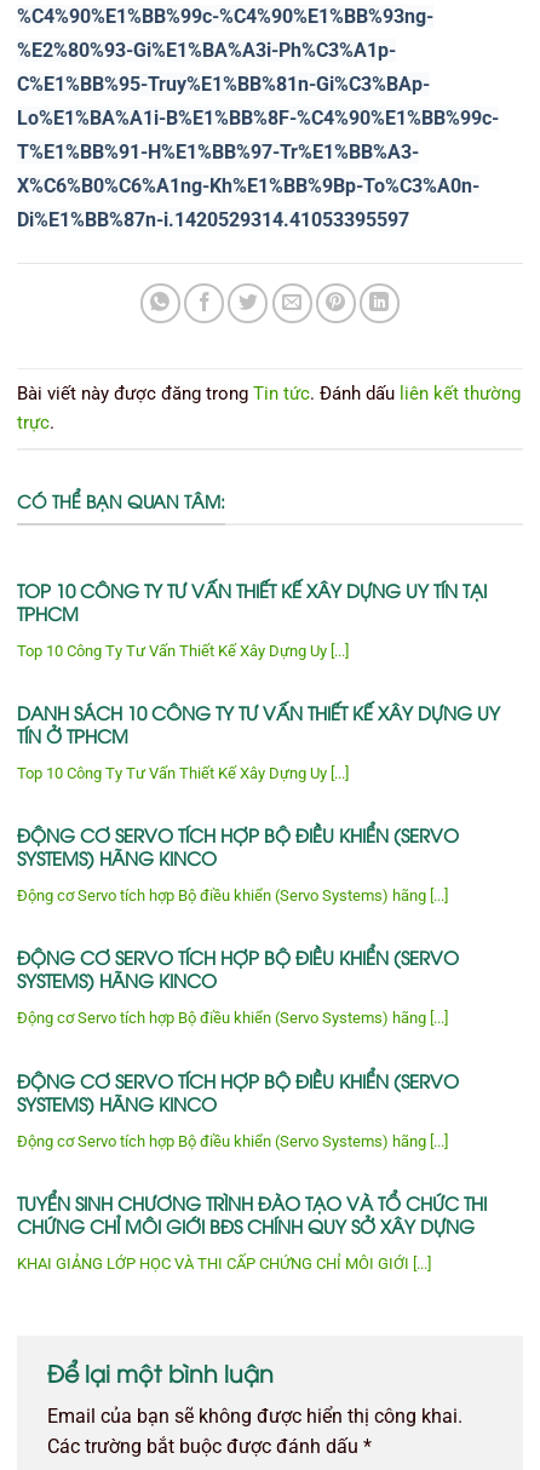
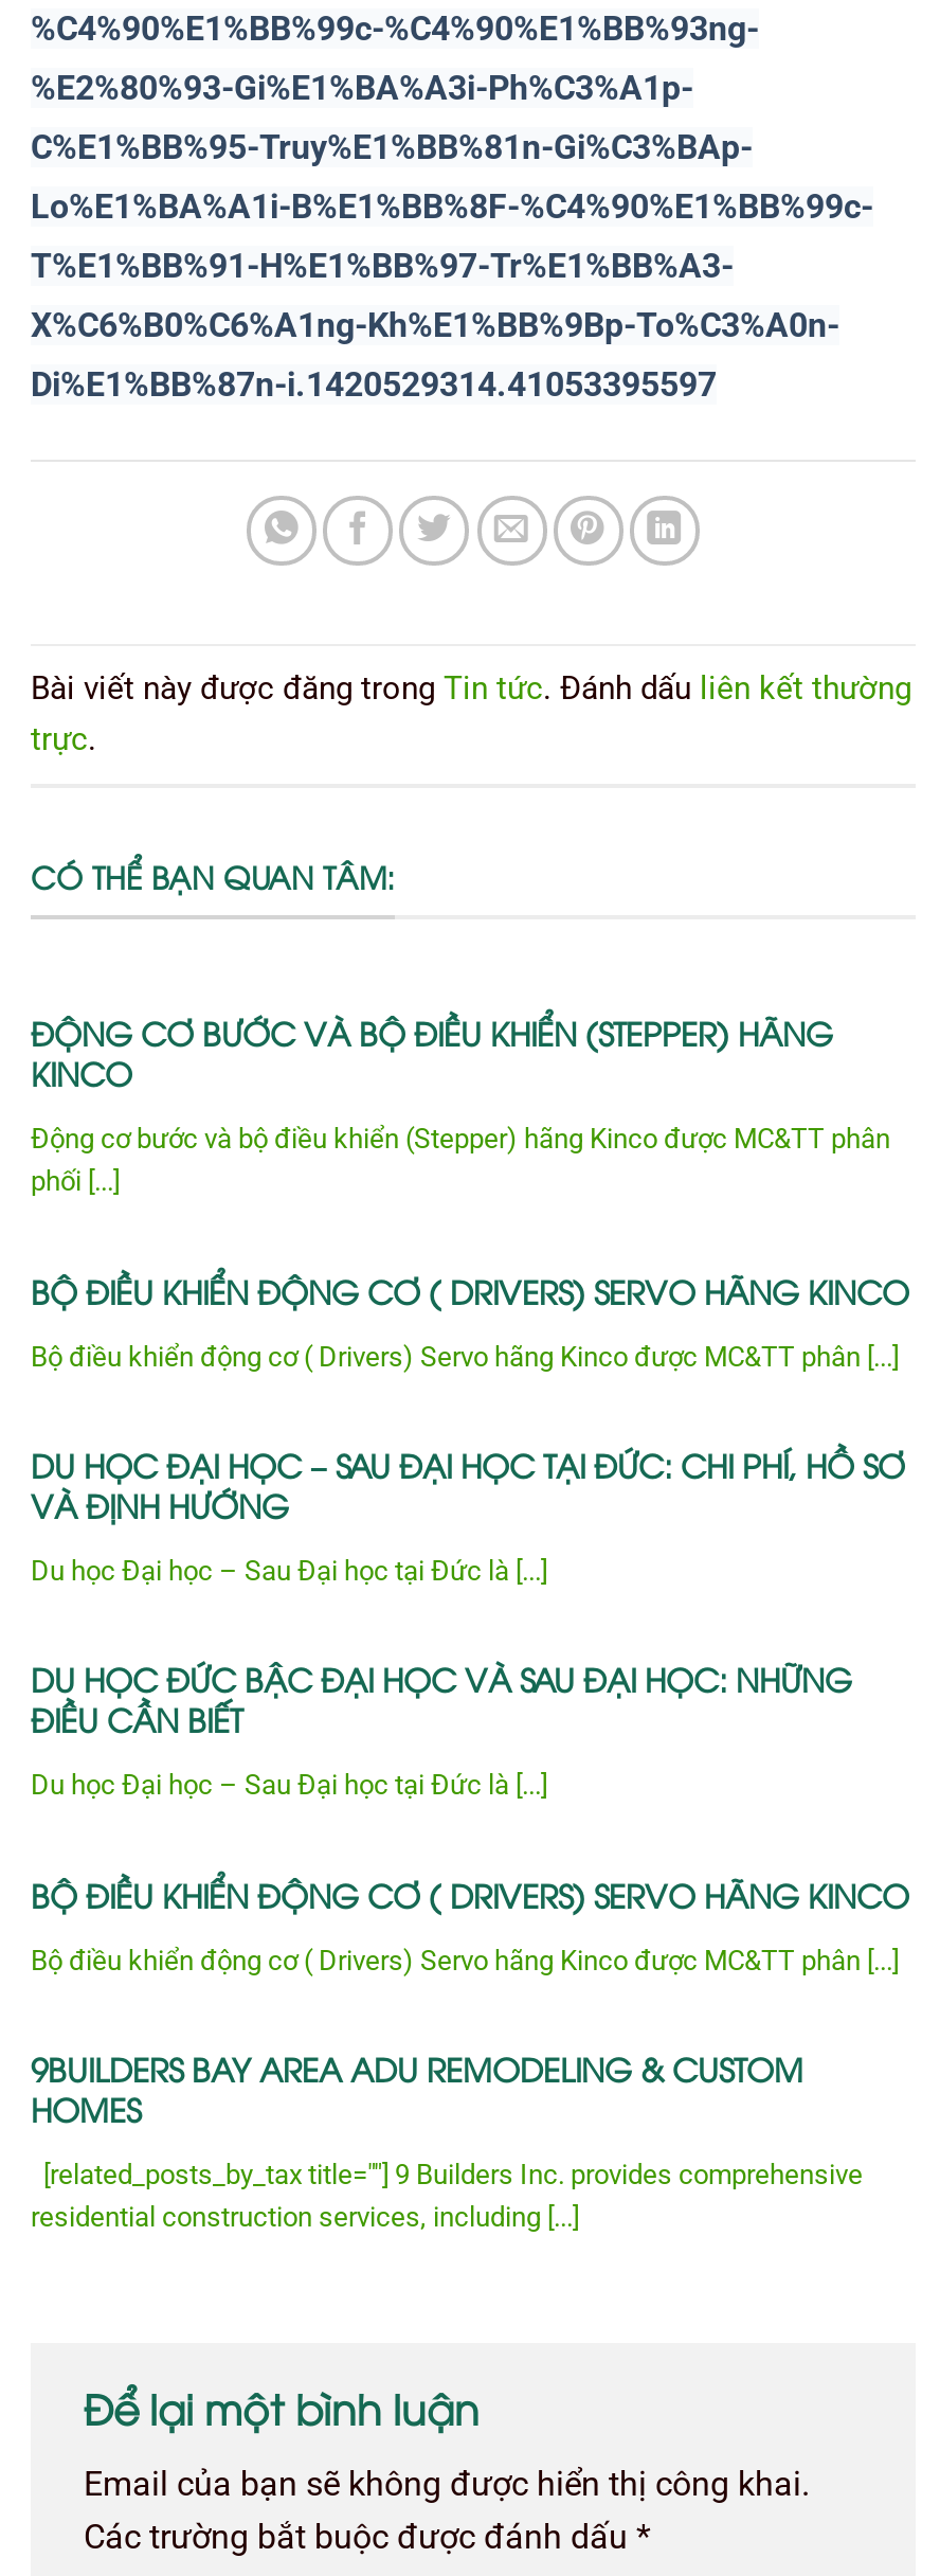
- TOP 10 CÔNG TY TƯ VẤN THIẾT KẾ XÂY DỰNG UY TÍN TẠI
- TPHCM
+ ĐỘNG CƠ BƯỚC VÀ BỘ ĐIỀU KHIỂN (STEPPER) HÃNG
+ KINCO

- Top 10 Công Ty Tư Vấn Thiết Kế Xây Dựng Uy [...]
+ Động cơ bước và bộ điều khiển (Stepper) hãng Kinco được MC&TT phân
+ phối [...]

- DANH SÁCH 10 CÔNG TY TƯ VẤN THIẾT KẾ XÂY DỰNG UY
- TÍN Ở TPHCM
+ BỘ ĐIỀU KHIỂN ĐỘNG CƠ ( DRIVERS) SERVO HÃNG KINCO

- Top 10 Công Ty Tư Vấn Thiết Kế Xây Dựng Uy [...]
+ Bộ điều khiển động cơ ( Drivers) Servo hãng Kinco được MC&TT phân [...]

- ĐỘNG CƠ SERVO TÍCH HỢP BỘ ĐIỀU KHIỂN (SERVO
- SYSTEMS) HÃNG KINCO
+ DU HỌC ĐẠI HỌC – SAU ĐẠI HỌC TẠI ĐỨC: CHI PHÍ, HỒ SƠ
+ VÀ ĐỊNH HƯỚNG

- Động cơ Servo tích hợp Bộ điều khiển (Servo Systems) hãng [...]
+ Du học Đại học – Sau Đại học tại Đức là [...]

- ĐỘNG CƠ SERVO TÍCH HỢP BỘ ĐIỀU KHIỂN (SERVO
- SYSTEMS) HÃNG KINCO
+ DU HỌC ĐỨC BẬC ĐẠI HỌC VÀ SAU ĐẠI HỌC: NHỮNG
+ ĐIỀU CẦN BIẾT

- Động cơ Servo tích hợp Bộ điều khiển (Servo Systems) hãng [...]
+ Du học Đại học – Sau Đại học tại Đức là [...]

- ĐỘNG CƠ SERVO TÍCH HỢP BỘ ĐIỀU KHIỂN (SERVO
- SYSTEMS) HÃNG KINCO
+ BỘ ĐIỀU KHIỂN ĐỘNG CƠ ( DRIVERS) SERVO HÃNG KINCO

- Động cơ Servo tích hợp Bộ điều khiển (Servo Systems) hãng [...]
+ Bộ điều khiển động cơ ( Drivers) Servo hãng Kinco được MC&TT phân [...]

- TUYỂN SINH CHƯƠNG TRÌNH ĐÀO TẠO VÀ TỔ CHỨC THI
- CHỨNG CHỈ MÔI GIỚI BĐS CHÍNH QUY SỞ XÂY DỰNG
+ 9BUILDERS BAY AREA ADU REMODELING & CUSTOM
+ HOMES

- KHAI GIẢNG LỚP HỌC VÀ THI CẤP CHỨNG CHỈ MÔI GIỚI [...]
+ [related_posts_by_tax title=""] 9 Builders Inc. provides comprehensive
+ residential construction services, including [...]
